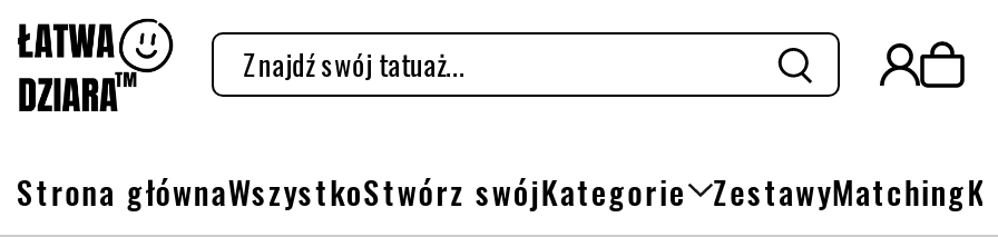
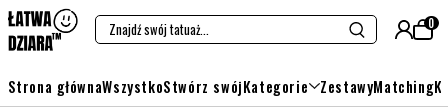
+ 0
